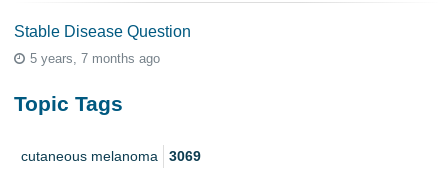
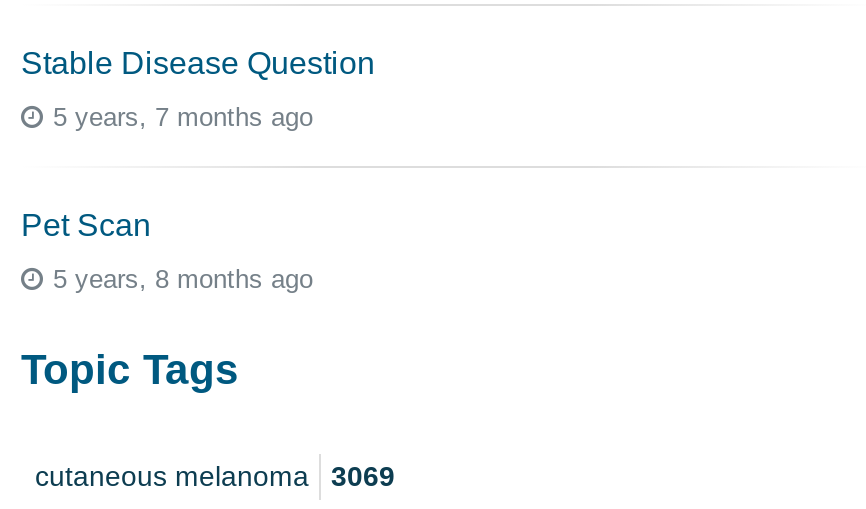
+ Pet Scan
+ 5 years, 8 months ago
